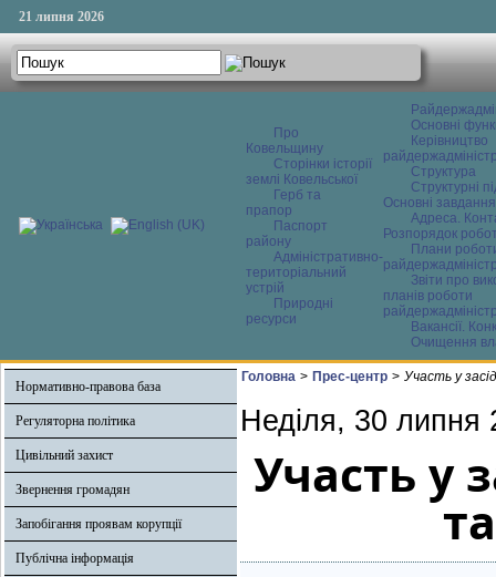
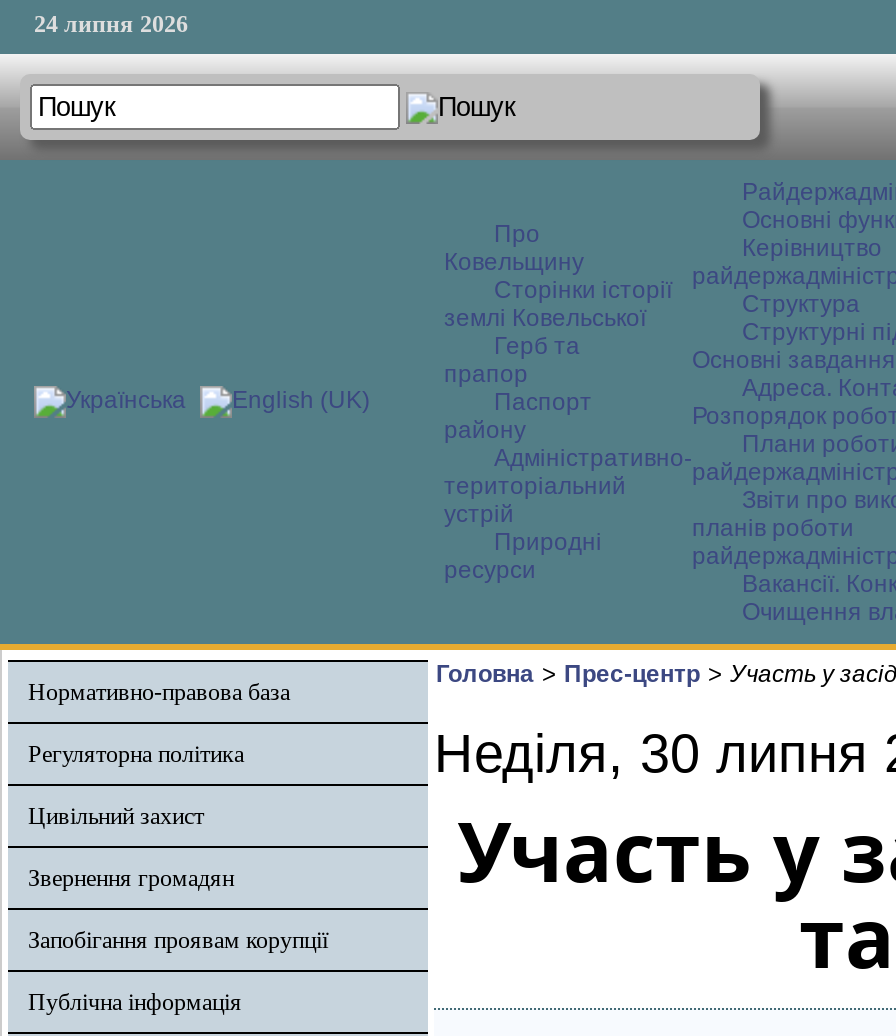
- 21 липня 2026
+ 24 липня 2026
